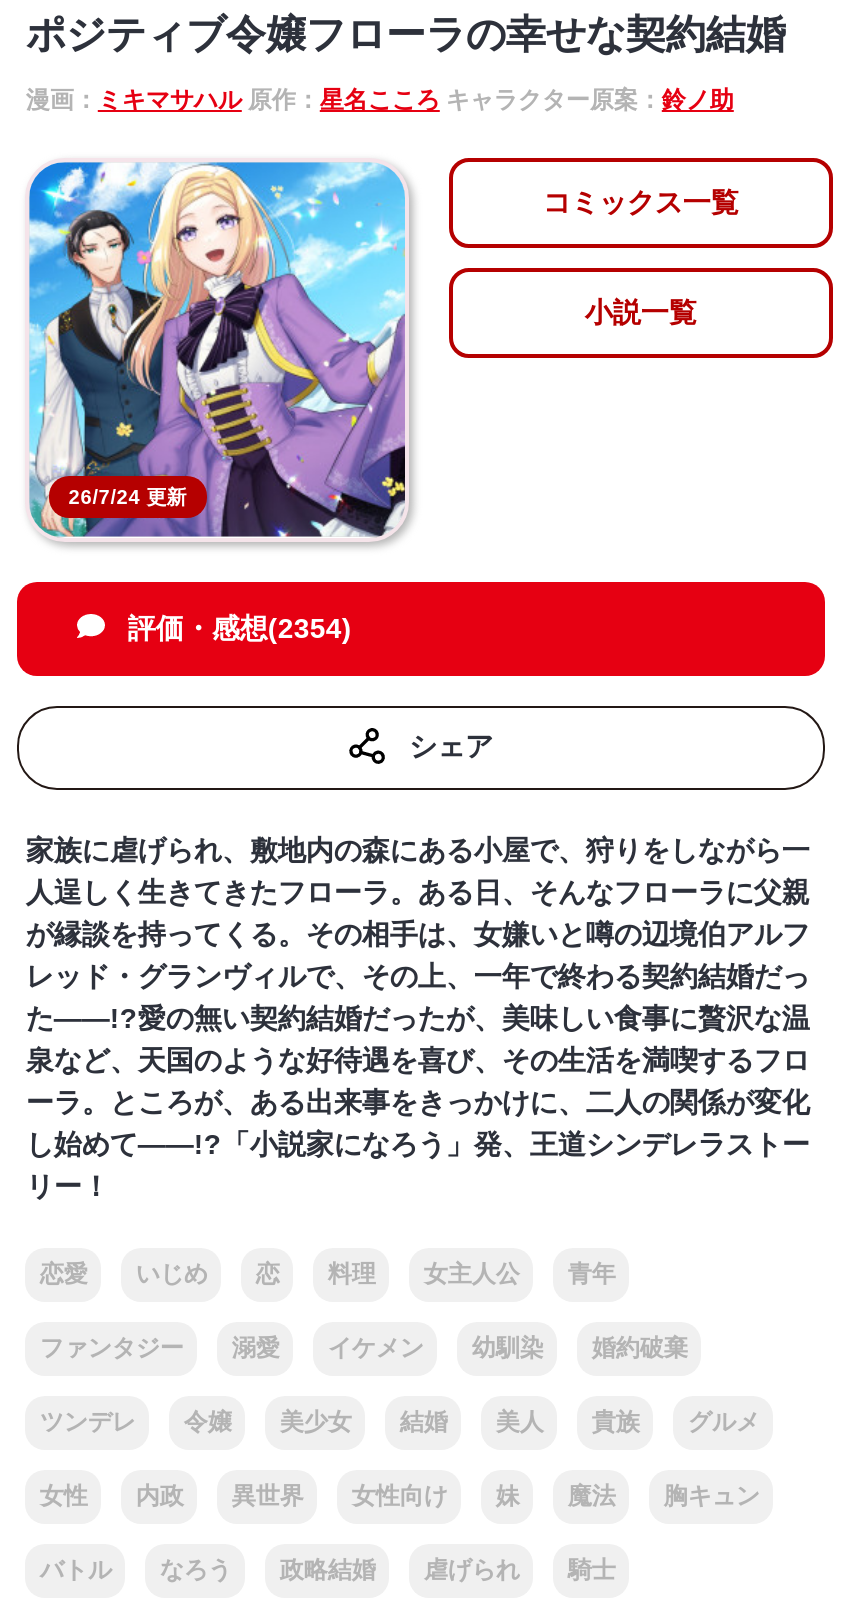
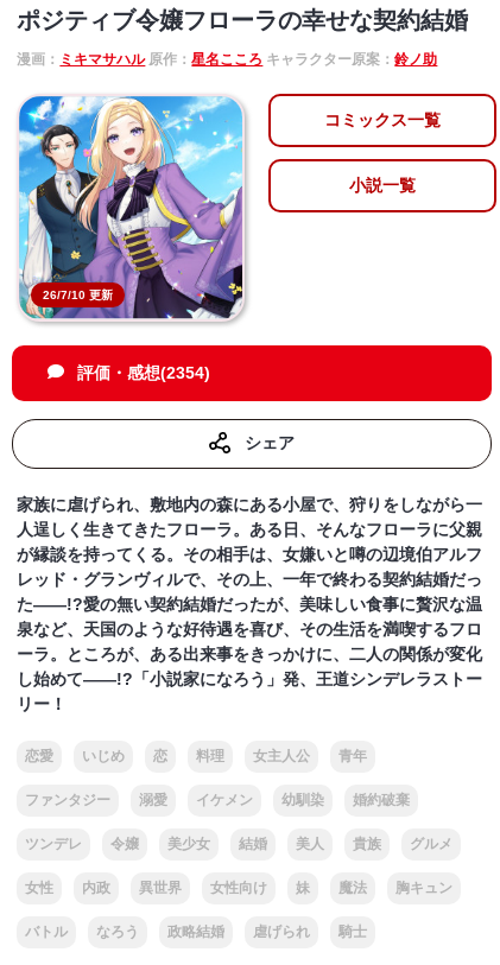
- 26/7/24 更新
+ 26/7/10 更新
